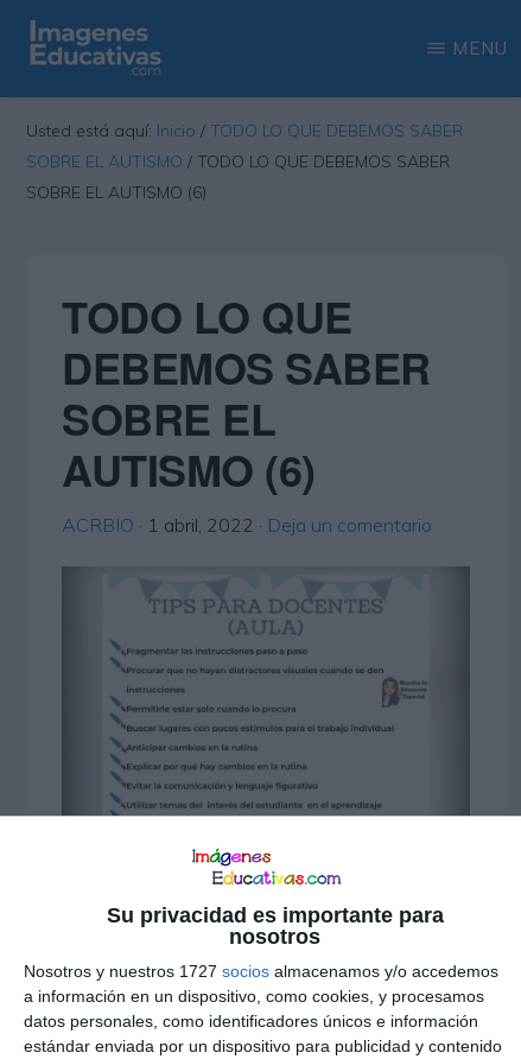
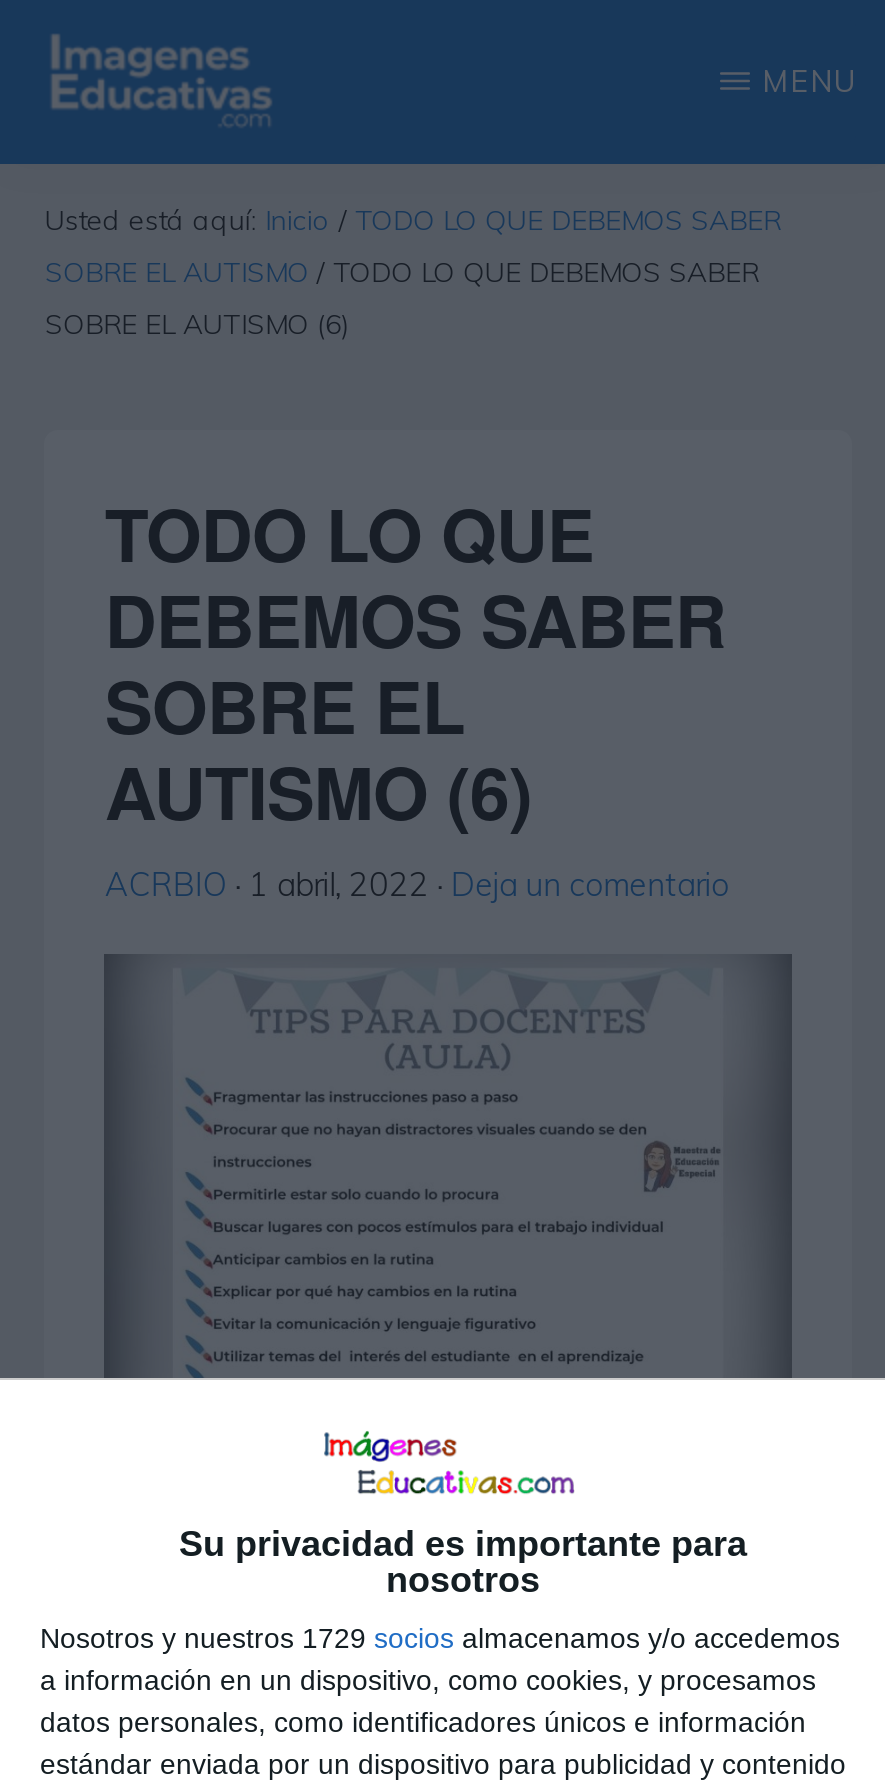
- Nosotros y nuestros 1727 socios almacenamos y/o accedemos
+ Nosotros y nuestros 1729 socios almacenamos y/o accedemos
